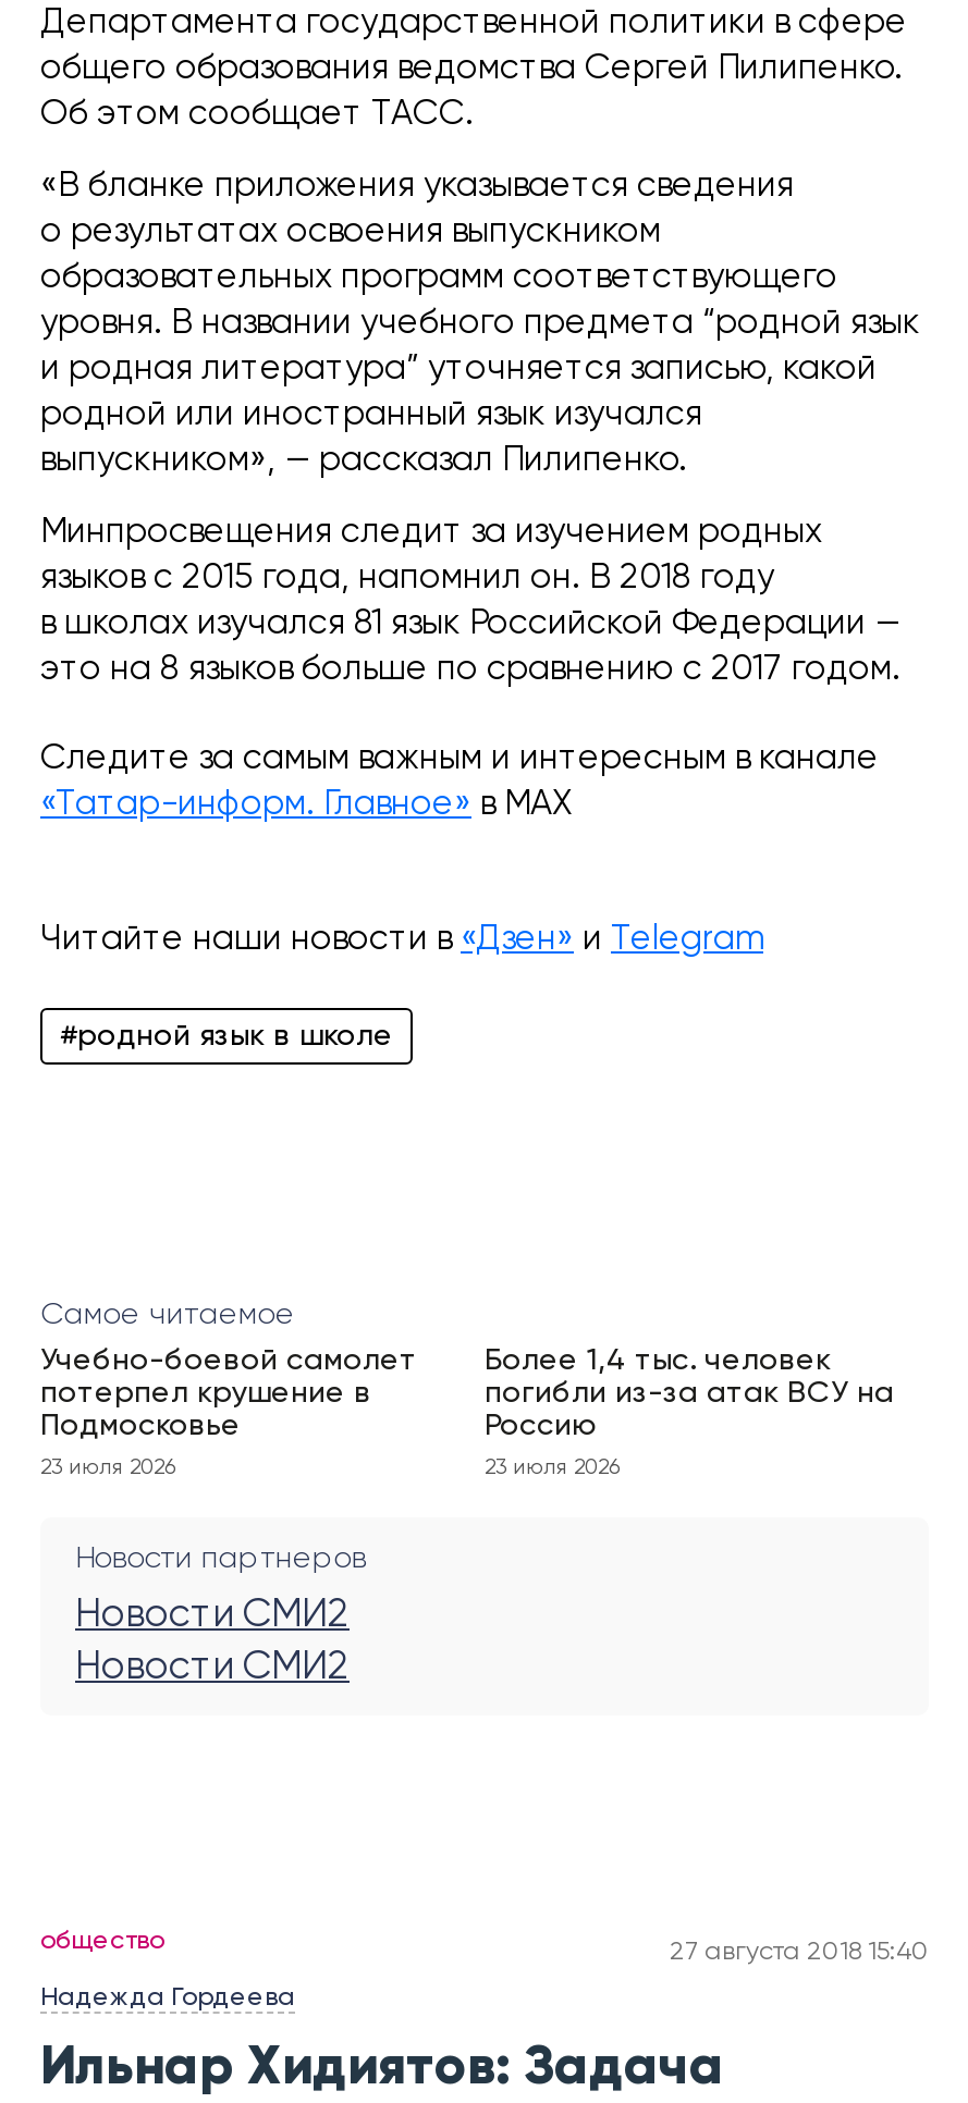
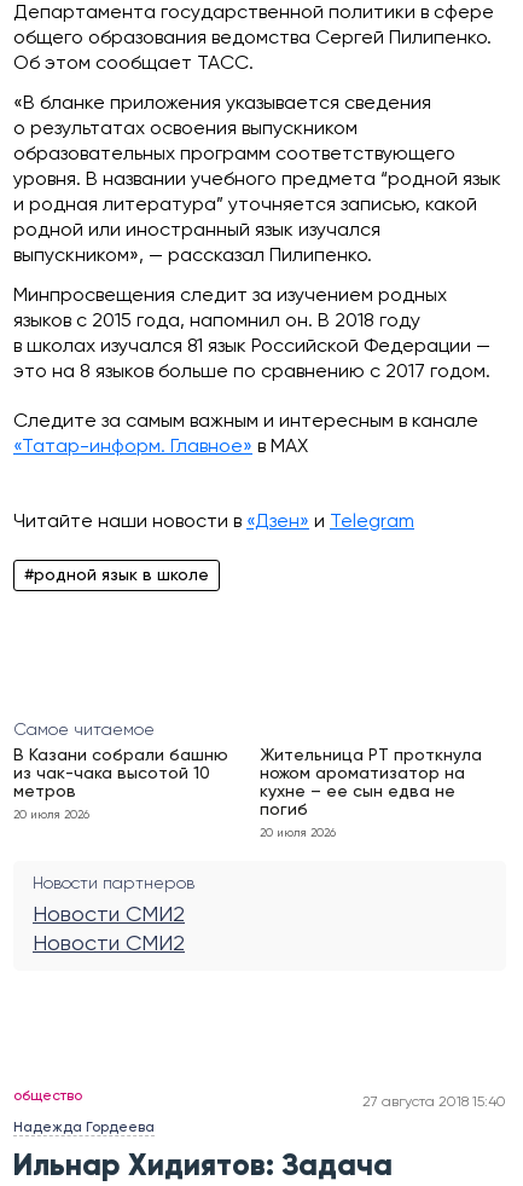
- Учебно-боевой самолет
- потерпел крушение в
- Подмосковье
+ В Казани собрали башню
+ из чак-чака высотой 10
+ метров

- Более 1,4 тыс. человек
- погибли из-за атак ВСУ на
- Россию
+ Жительница РТ проткнула
+ ножом ароматизатор на
+ кухне – ее сын едва не
+ погиб

- 23 июля 2026
+ 20 июля 2026

- 23 июля 2026
+ 20 июля 2026
